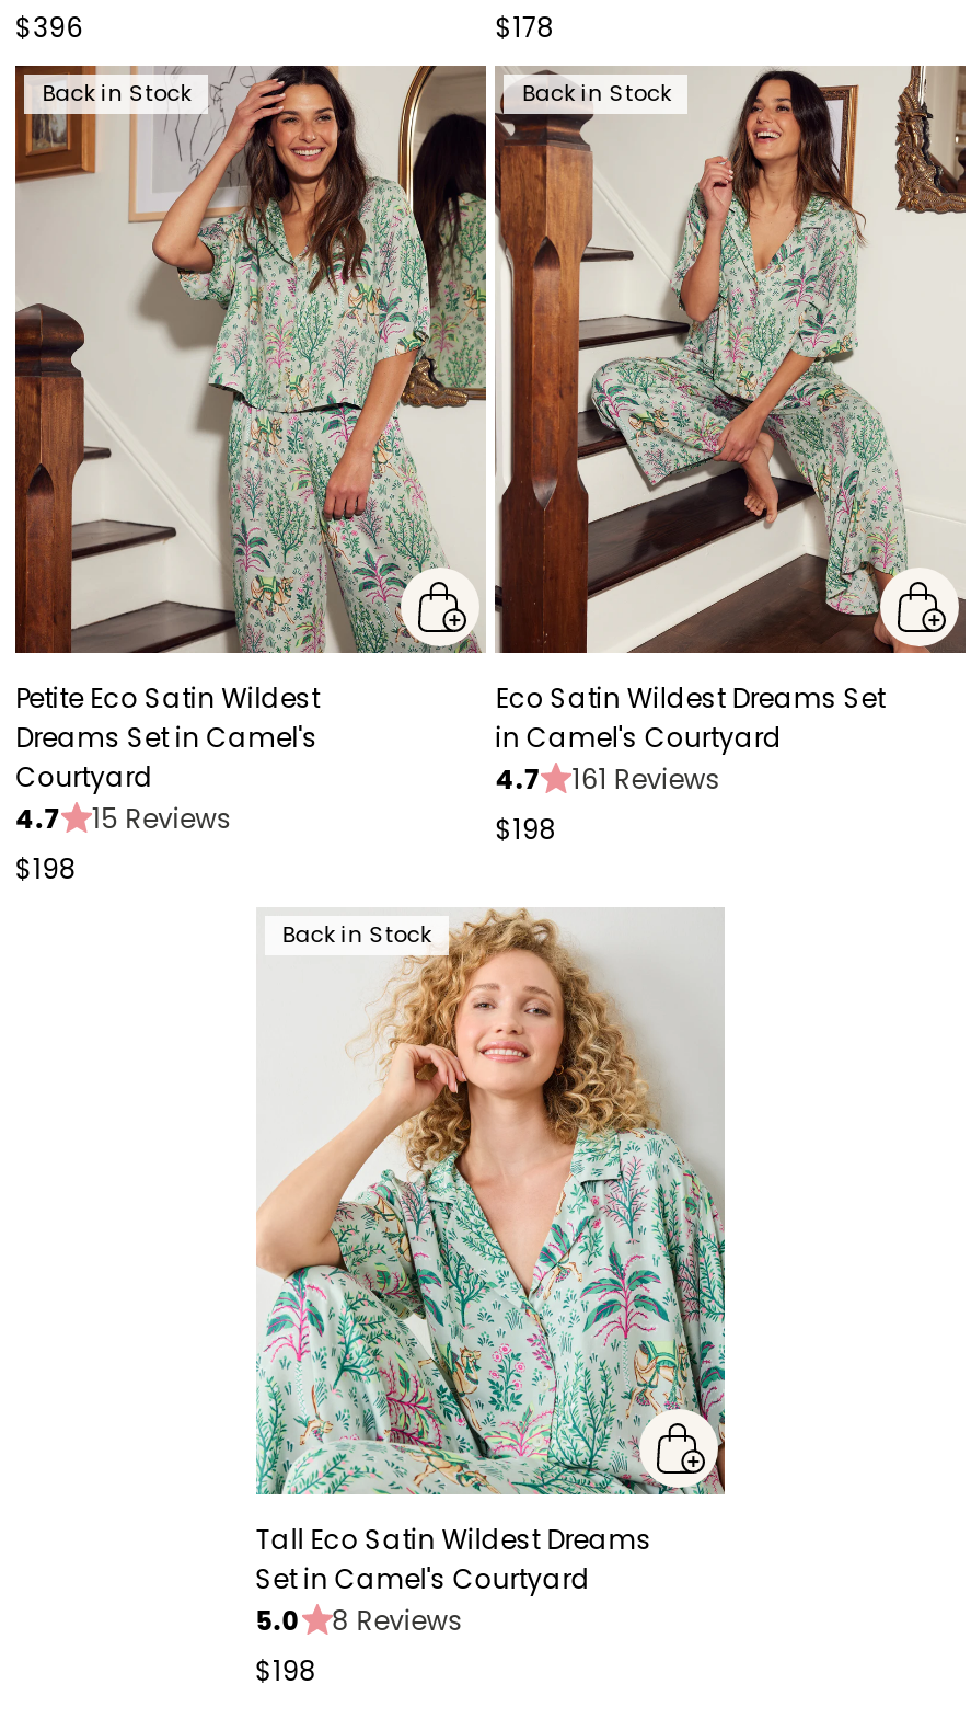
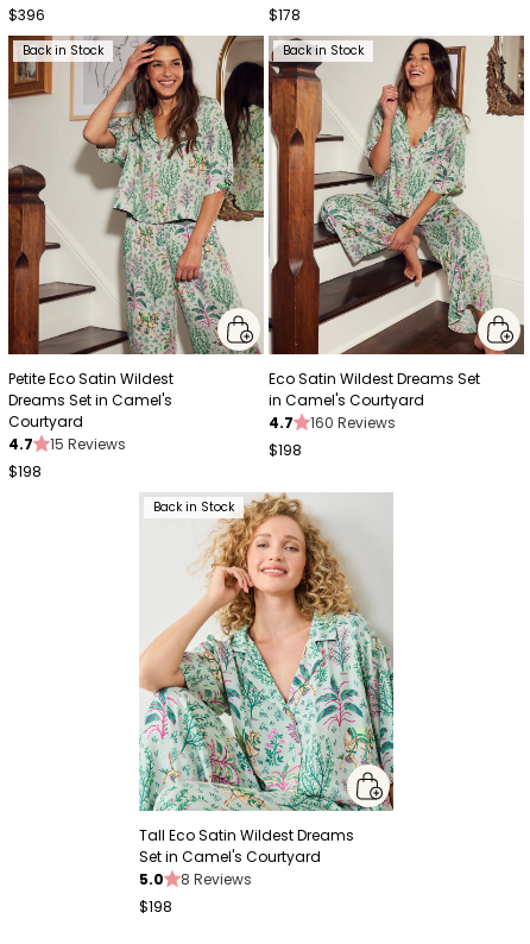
- 4.7 161 Reviews
+ 4.7 160 Reviews
